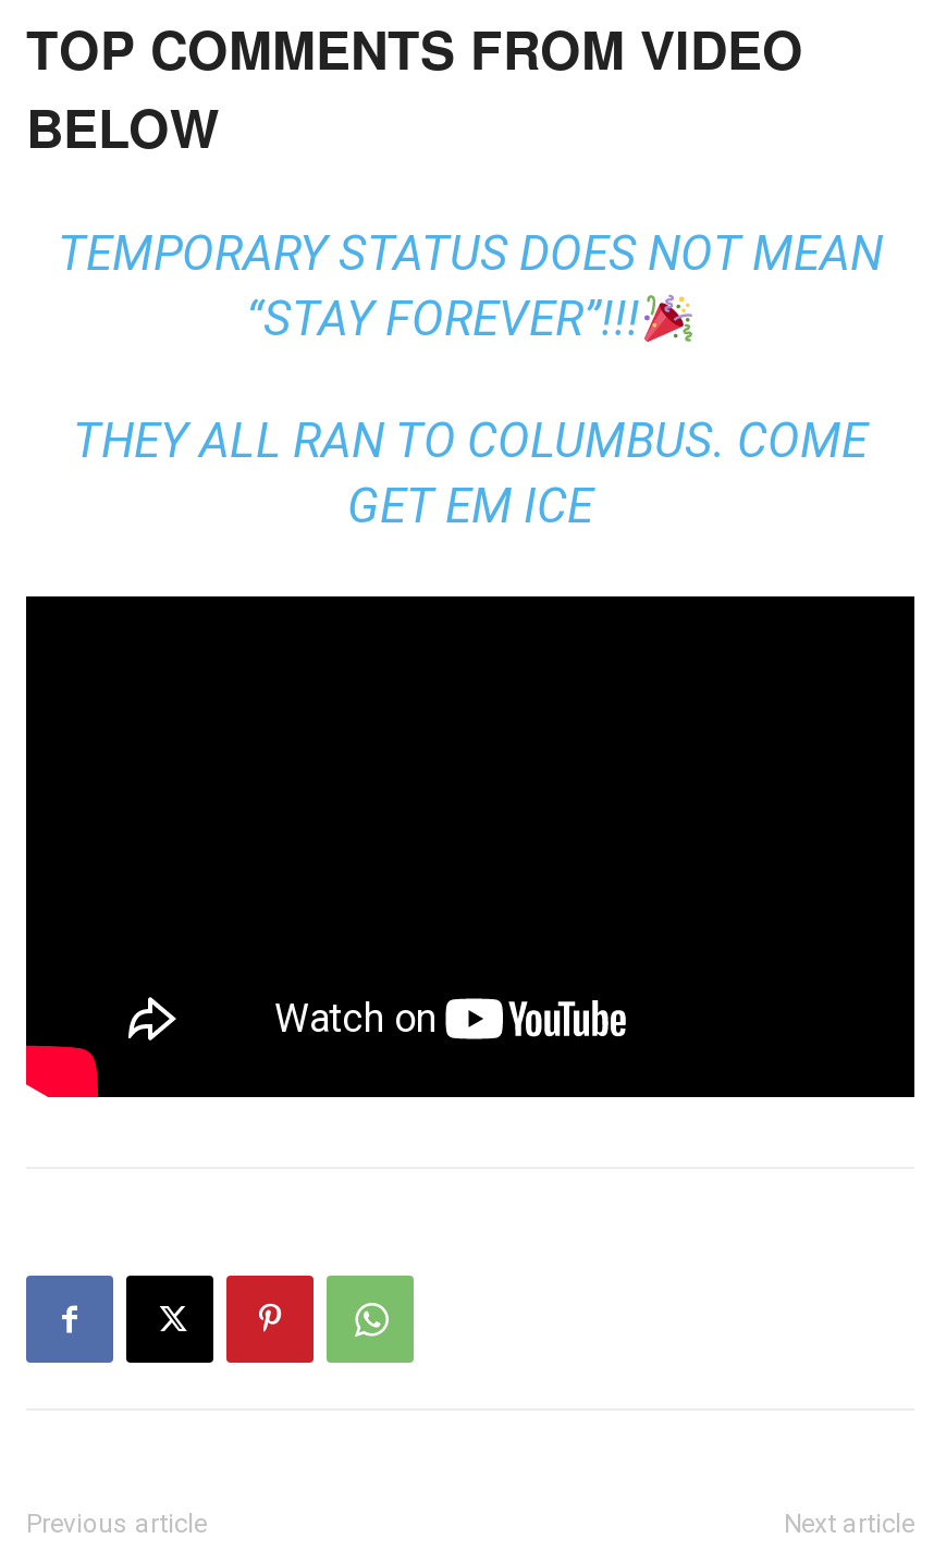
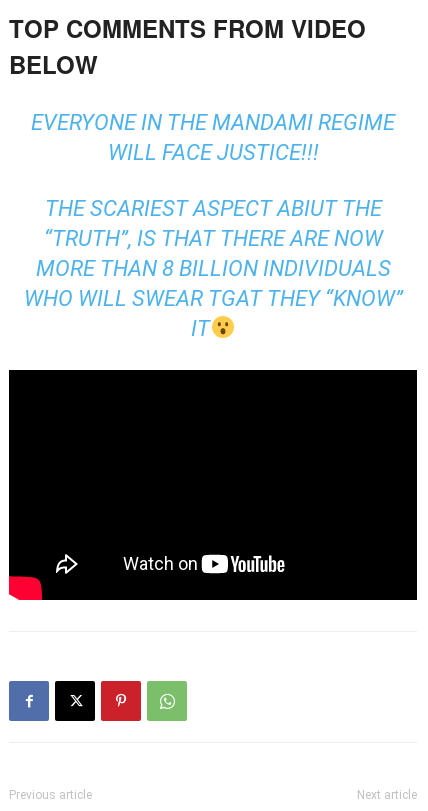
- TEMPORARY STATUS DOES NOT MEAN
- “STAY FOREVER”!!!
+ EVERYONE IN THE MANDAMI REGIME
+ WILL FACE JUSTICE!!!

- THEY ALL RAN TO COLUMBUS. COME
- GET EM ICE
+ THE SCARIEST ASPECT ABIUT THE
+ “TRUTH”, IS THAT THERE ARE NOW
+ MORE THAN 8 BILLION INDIVIDUALS
+ WHO WILL SWEAR TGAT THEY “KNOW”
+ IT
